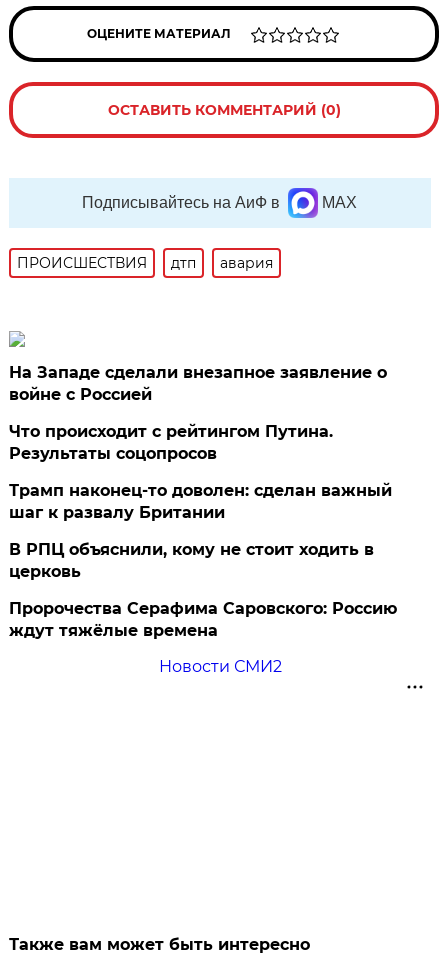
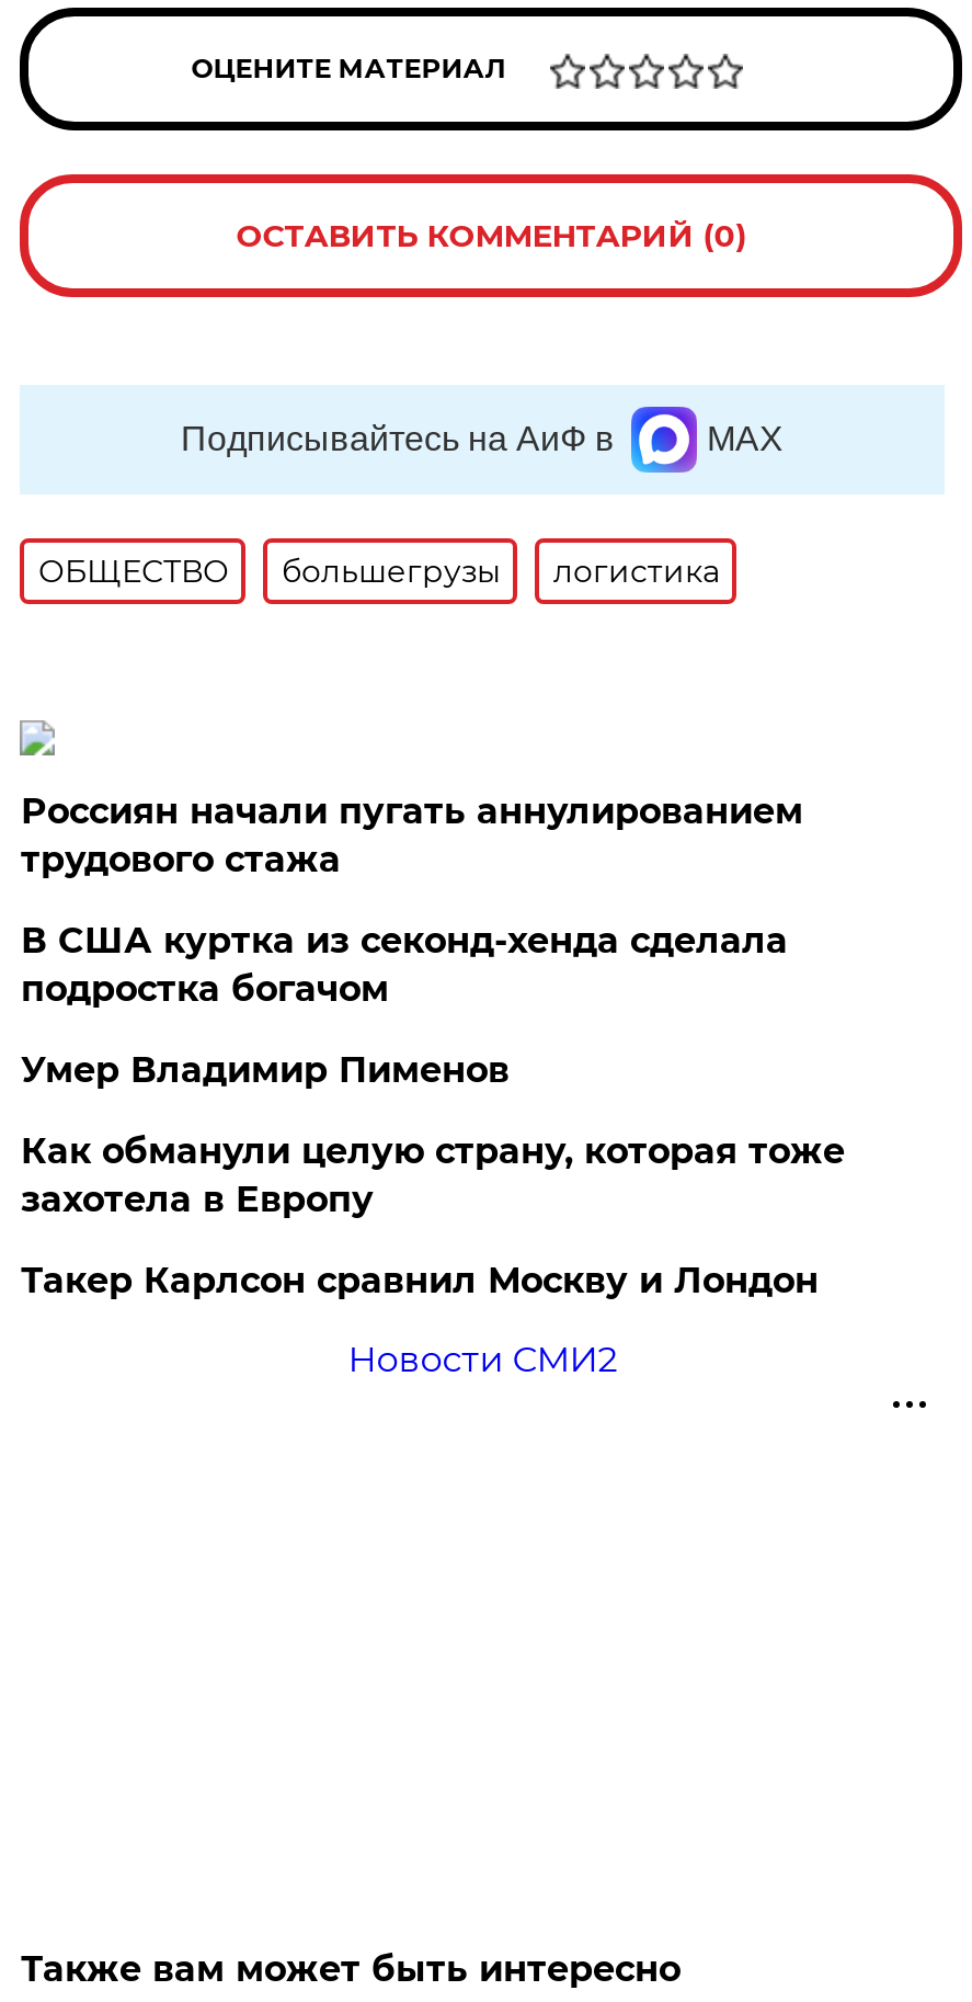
- ПРОИСШЕСТВИЯ
- дтп
- авария
+ ОБЩЕСТВО
+ большегрузы
+ логистика

- На Западе сделали внезапное заявление о
- войне с Россией
+ Россиян начали пугать аннулированием
+ трудового стажа

- Что происходит с рейтингом Путина.
- Результаты соцопросов
+ В США куртка из секонд-хенда сделала
+ подростка богачом

- Трамп наконец-то доволен: сделан важный
- шаг к развалу Британии
+ Умер Владимир Пименов

- В РПЦ объяснили, кому не стоит ходить в
- церковь
+ Как обманули целую страну, которая тоже
+ захотела в Европу

- Пророчества Серафима Саровского: Россию
- ждут тяжёлые времена
+ Такер Карлсон сравнил Москву и Лондон
